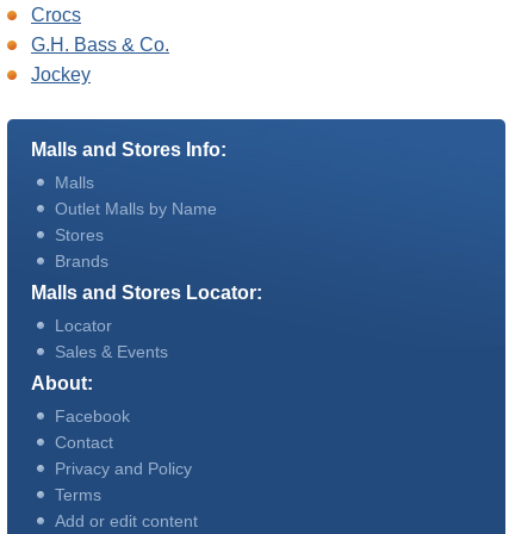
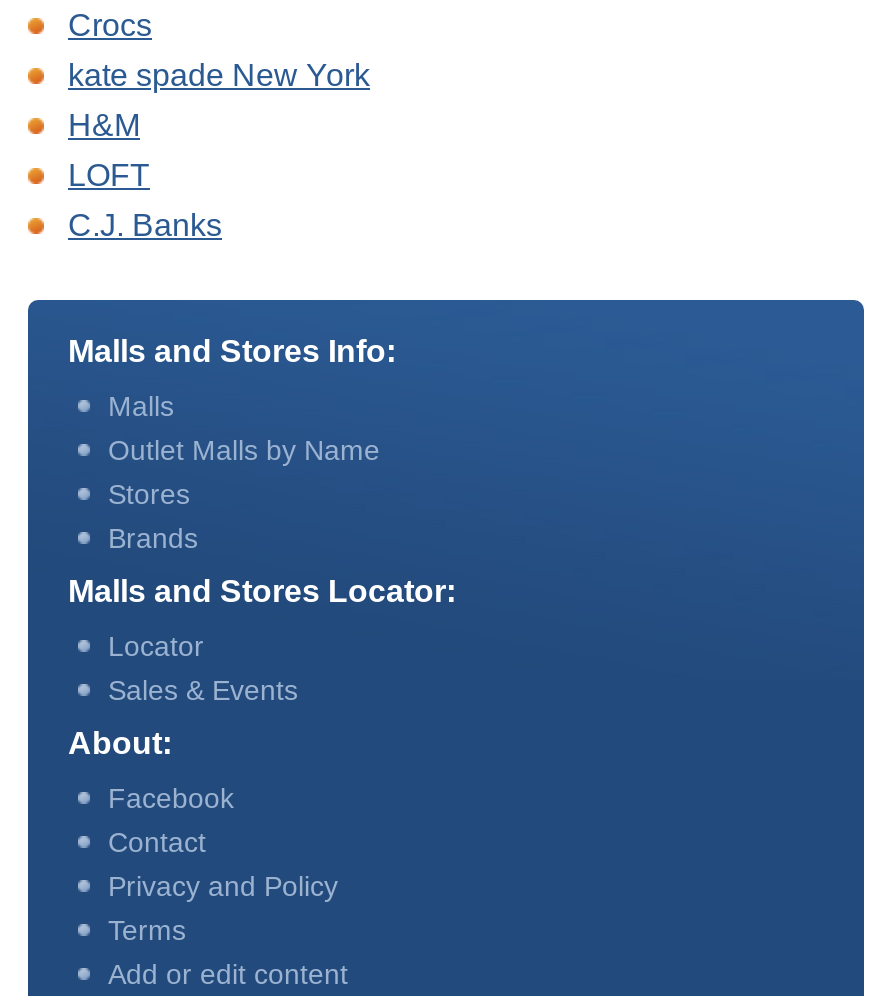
- G.H. Bass & Co.
- Jockey
+ kate spade New York
+ H&M
+ LOFT
+ C.J. Banks
